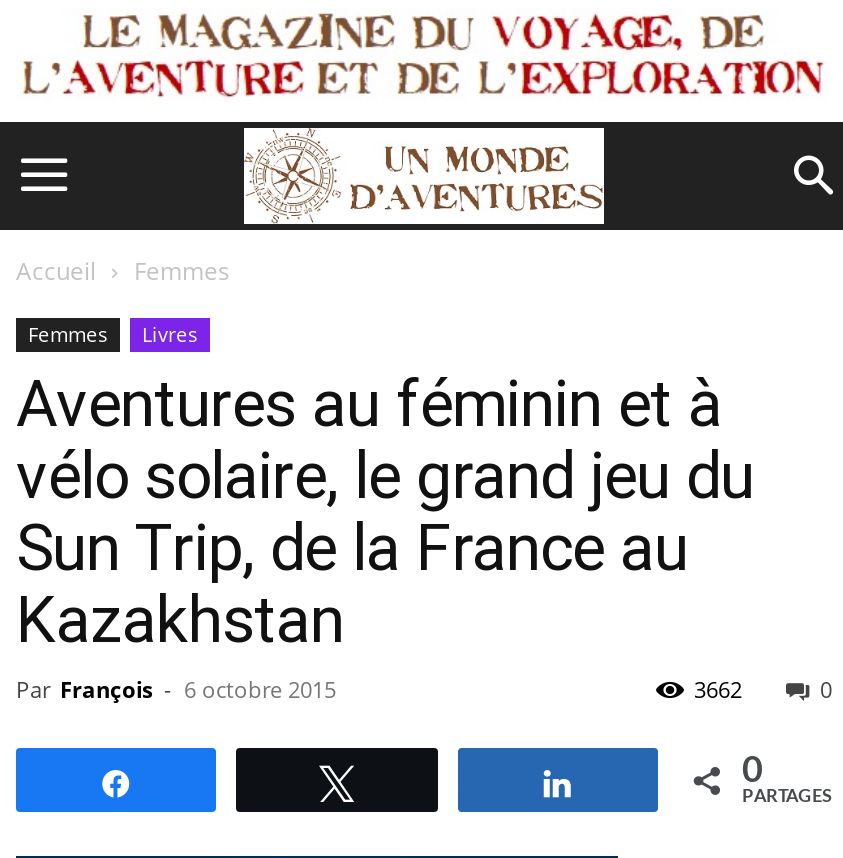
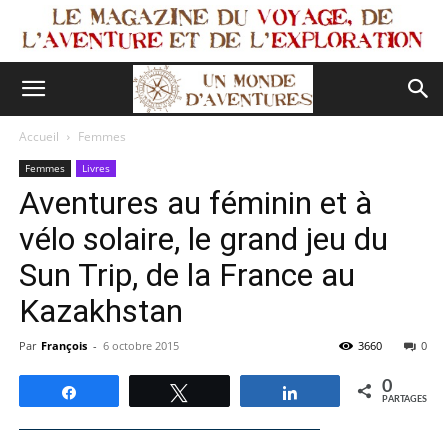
- 3662
+ 3660
